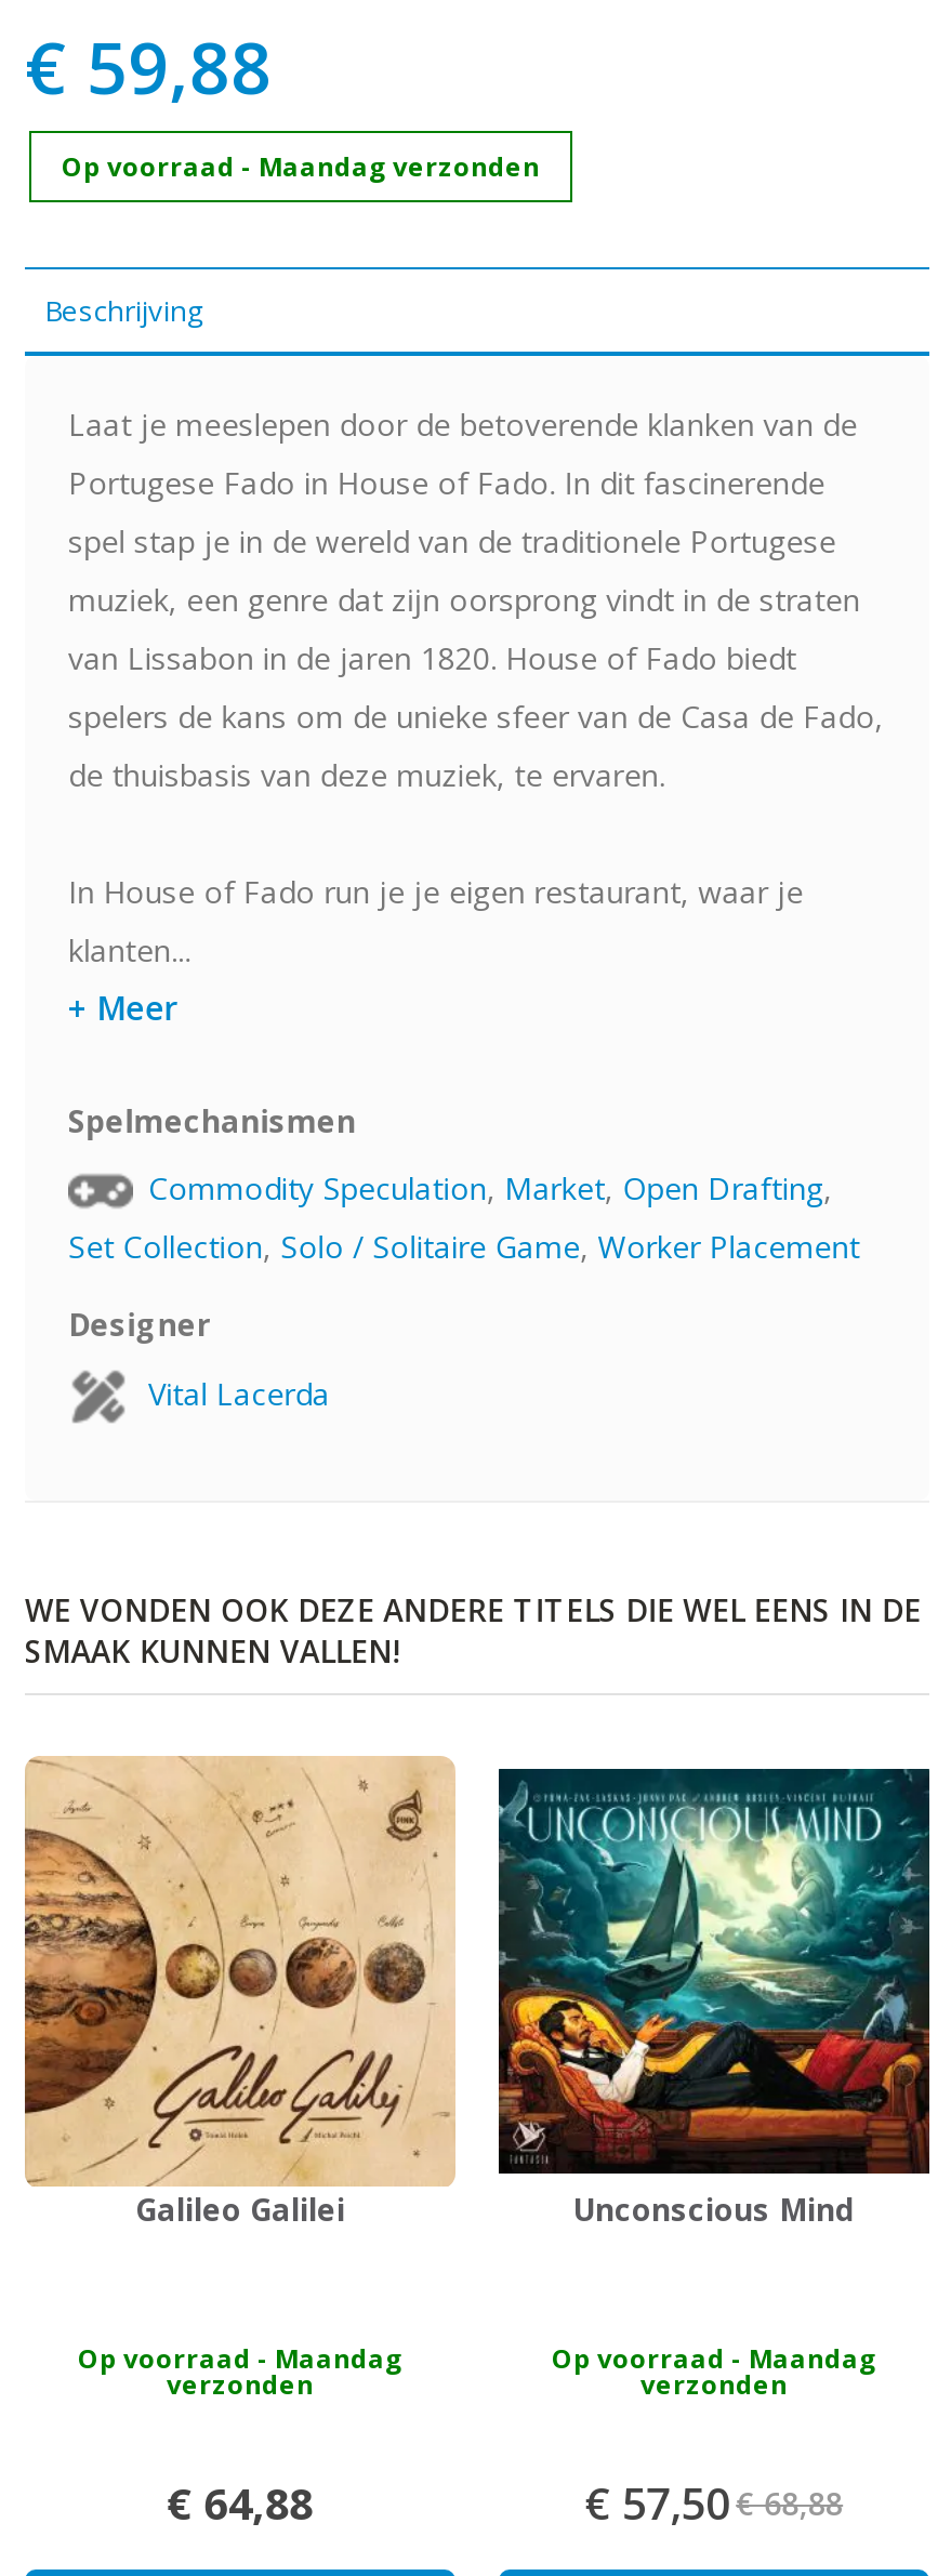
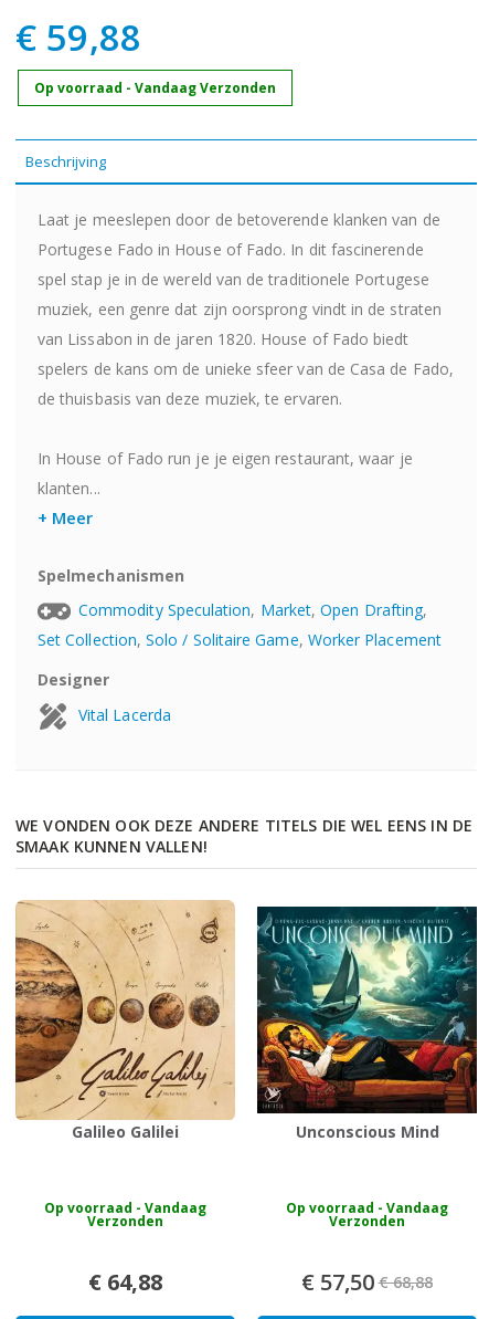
- Op voorraad - Maandag verzonden
+ Op voorraad - Vandaag Verzonden

- Op voorraad - Maandag
- verzonden
+ Op voorraad - Vandaag
+ Verzonden

- Op voorraad - Maandag
- verzonden
+ Op voorraad - Vandaag
+ Verzonden
